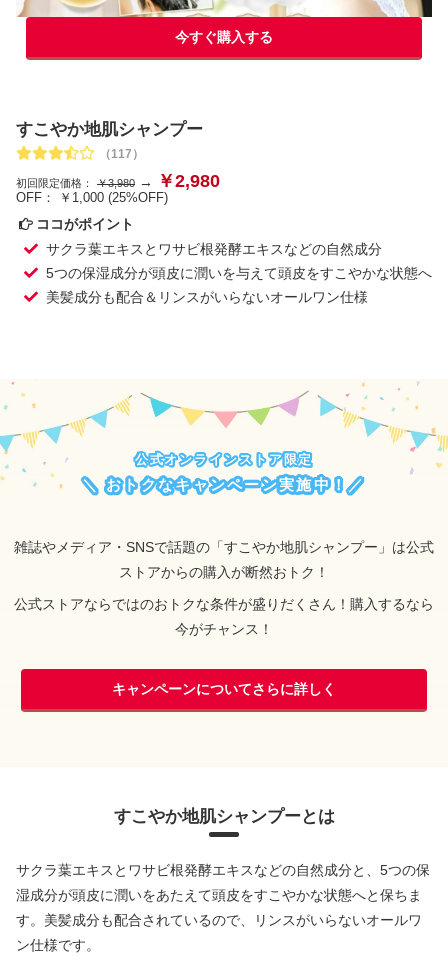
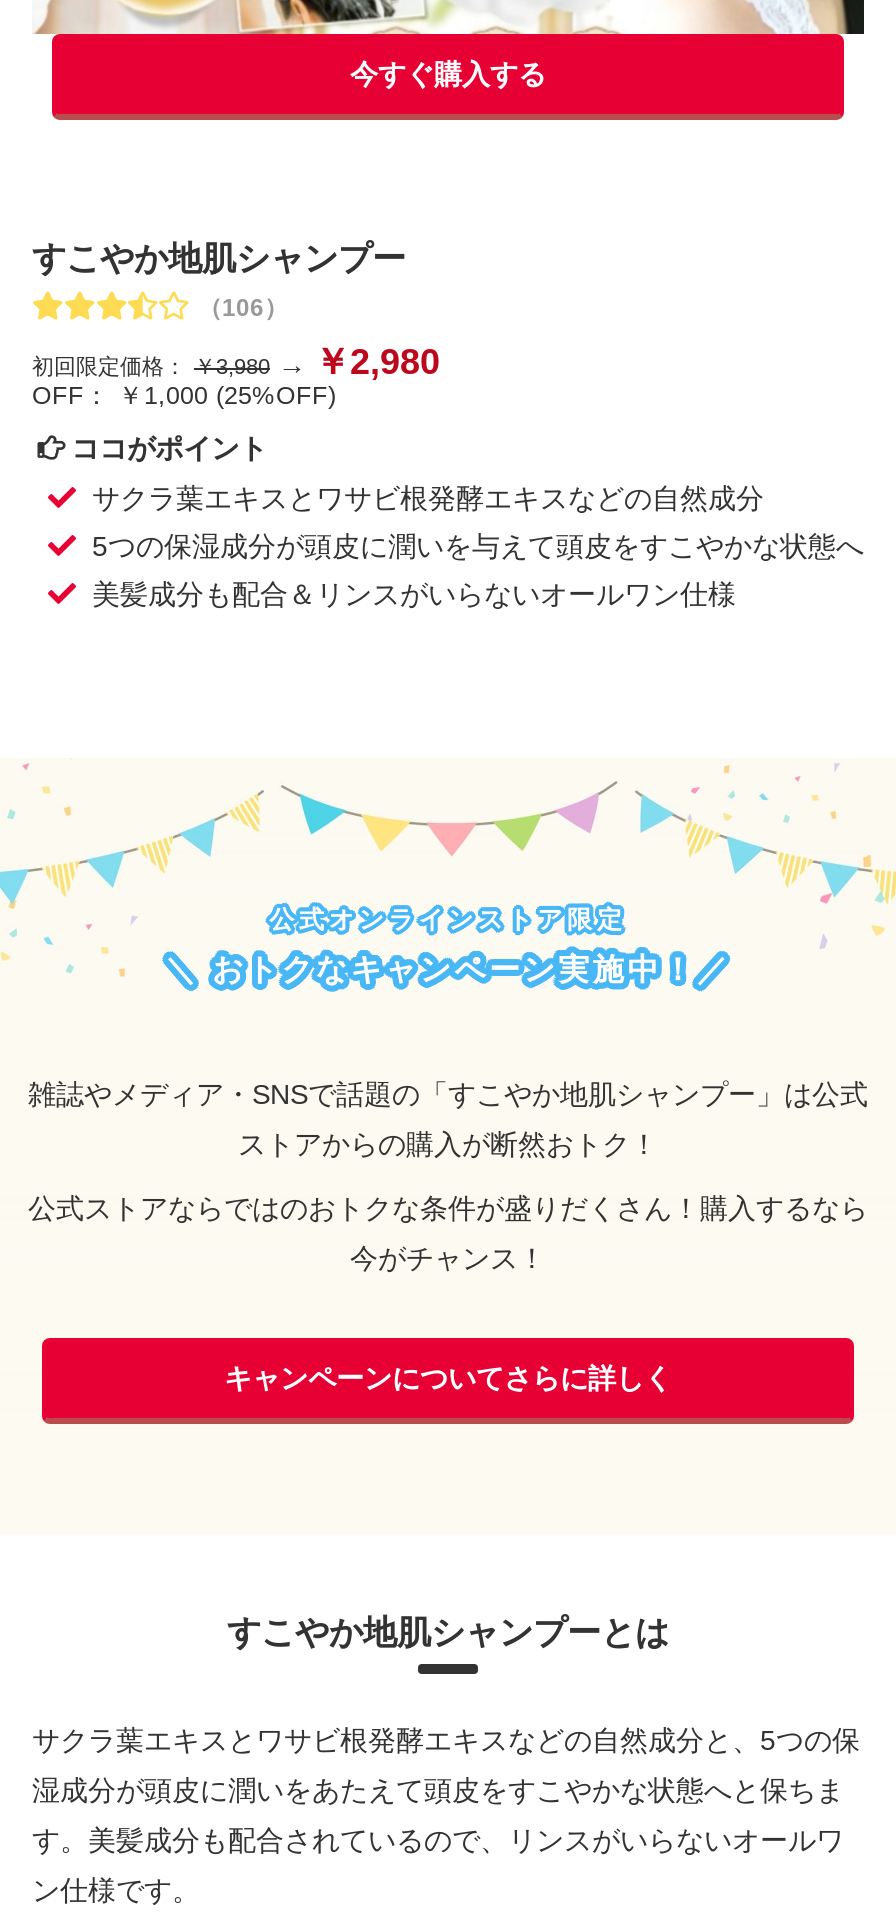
- （117）
+ （106）
